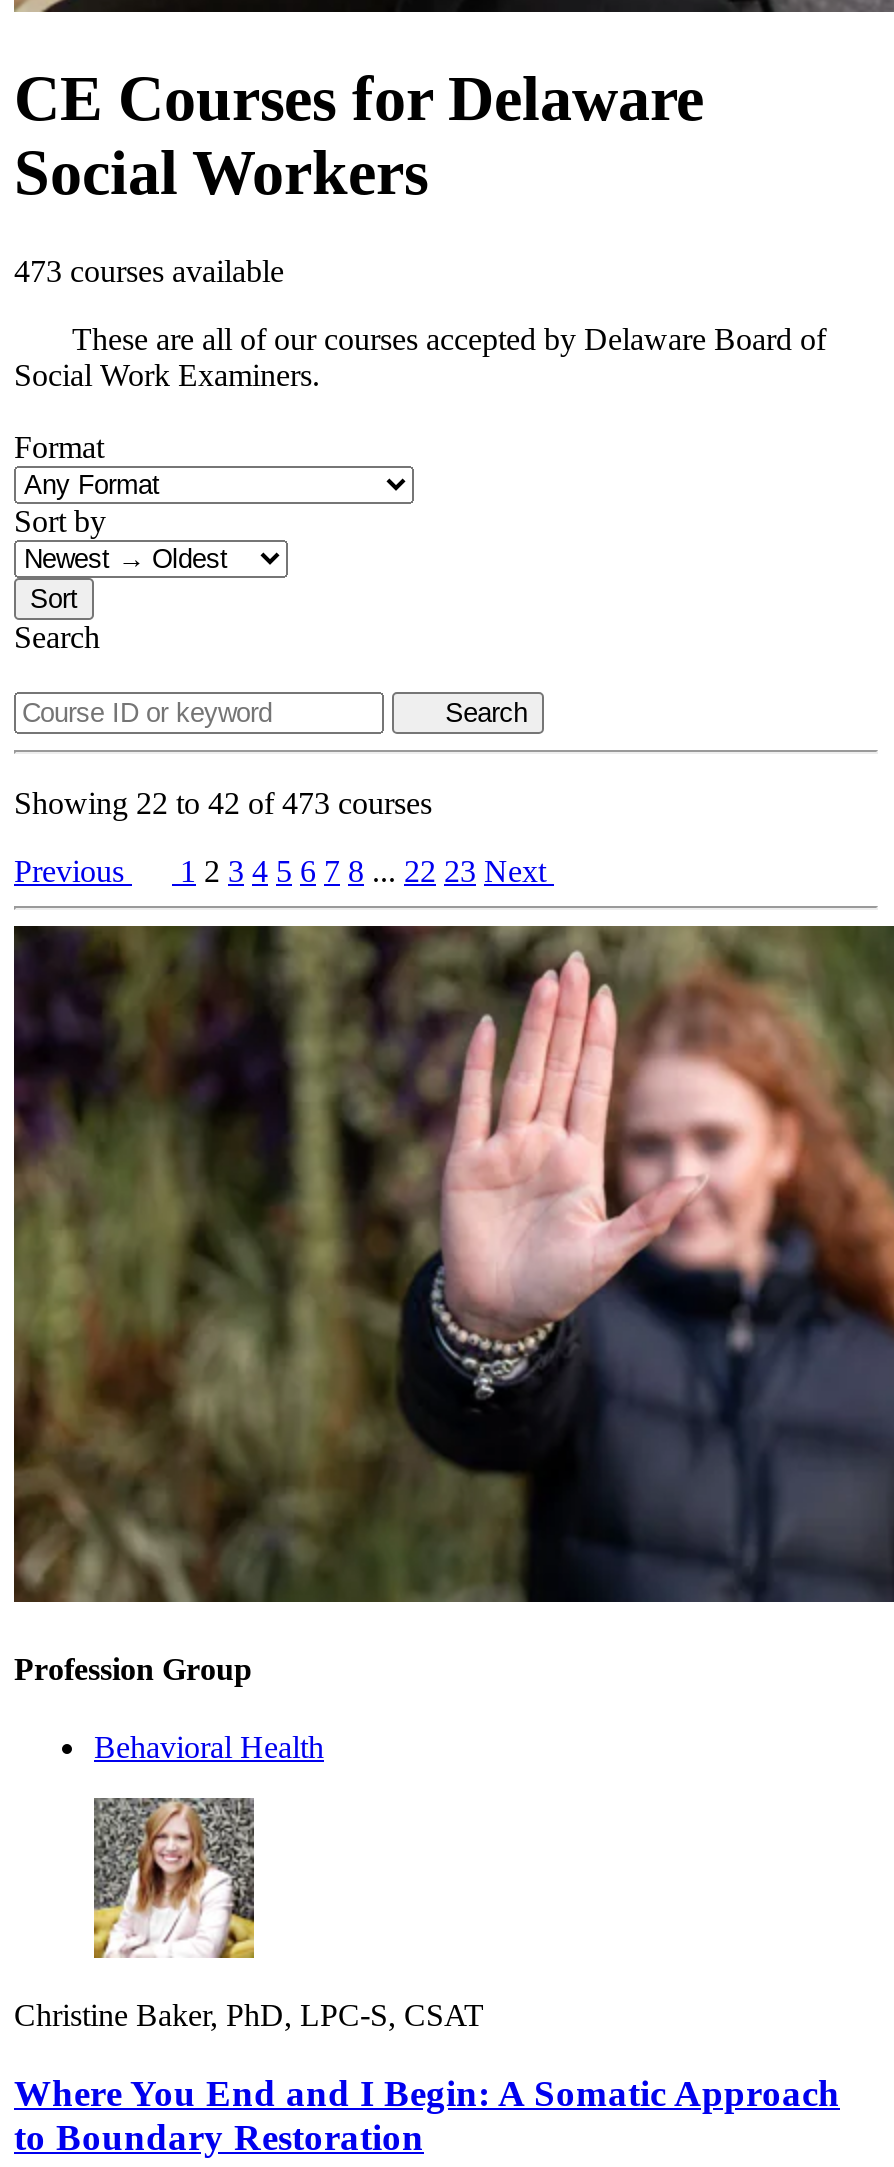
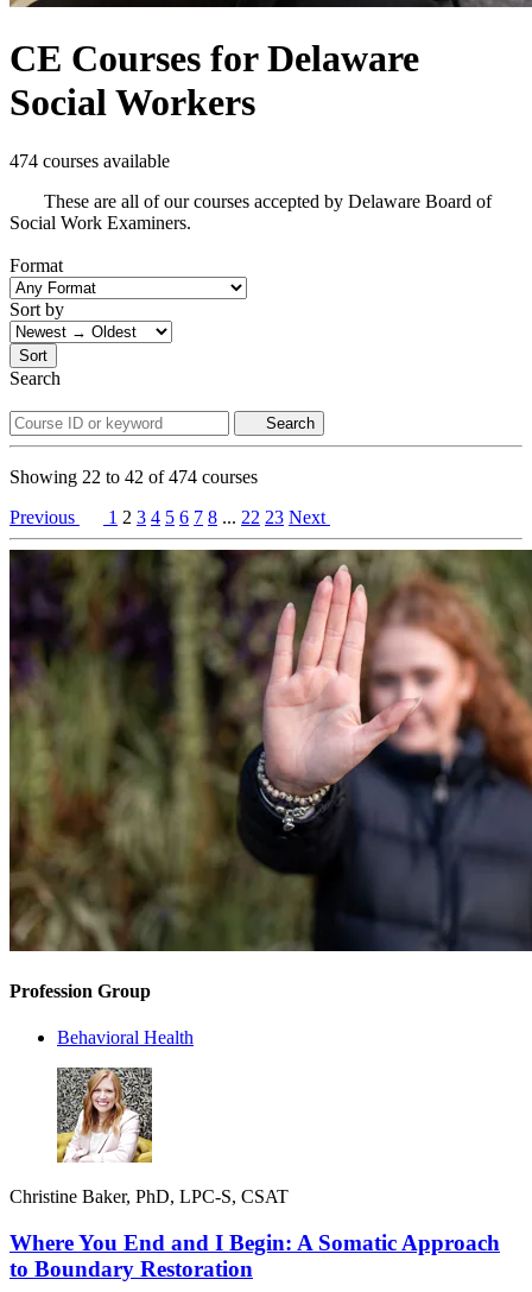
- 473 courses available
+ 474 courses available

- Showing 22 to 42 of 473 courses
+ Showing 22 to 42 of 474 courses
